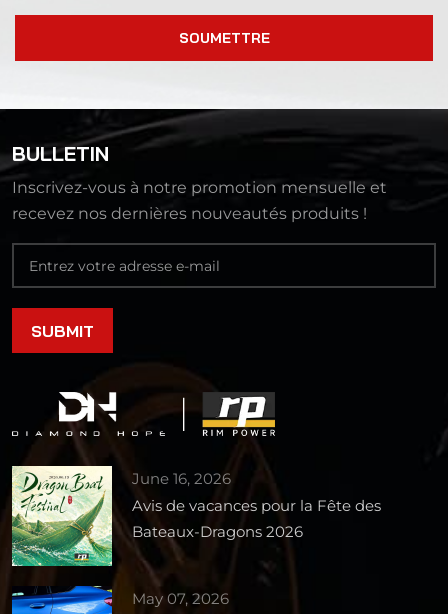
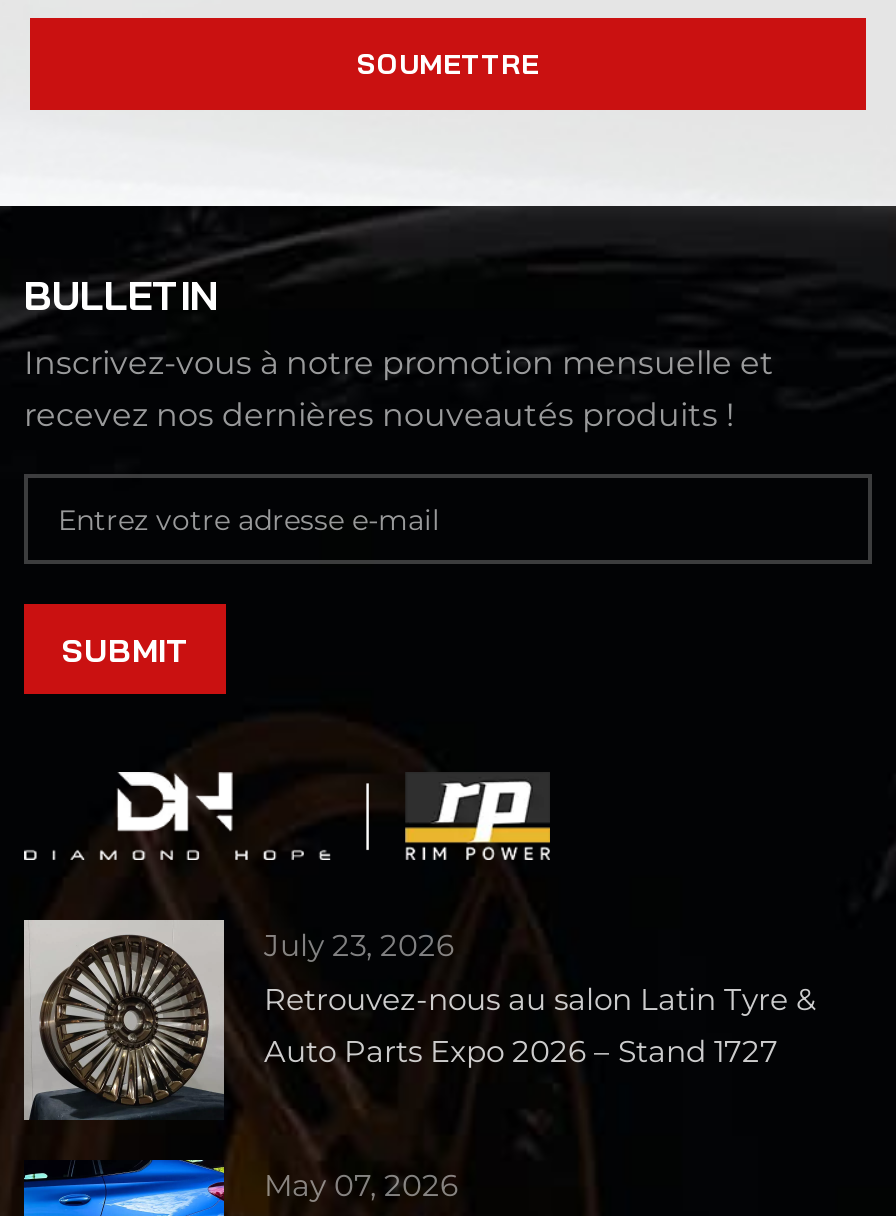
- [image]
- June 16, 2026
- Avis de vacances pour la Fête des
- Bateaux-Dragons 2026
+ [image]
+ July 23, 2026
+ Retrouvez-nous au salon Latin Tyre &
+ Auto Parts Expo 2026 – Stand 1727
